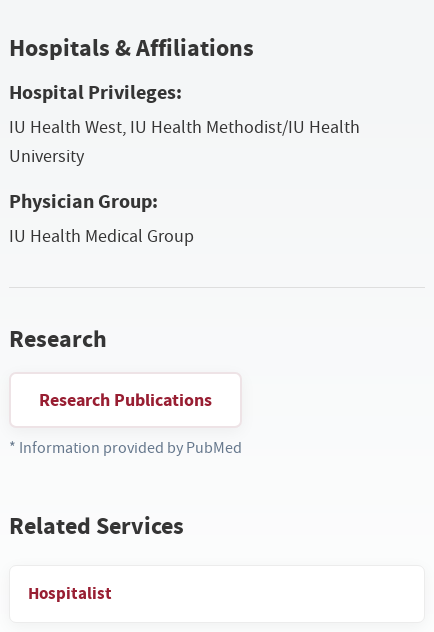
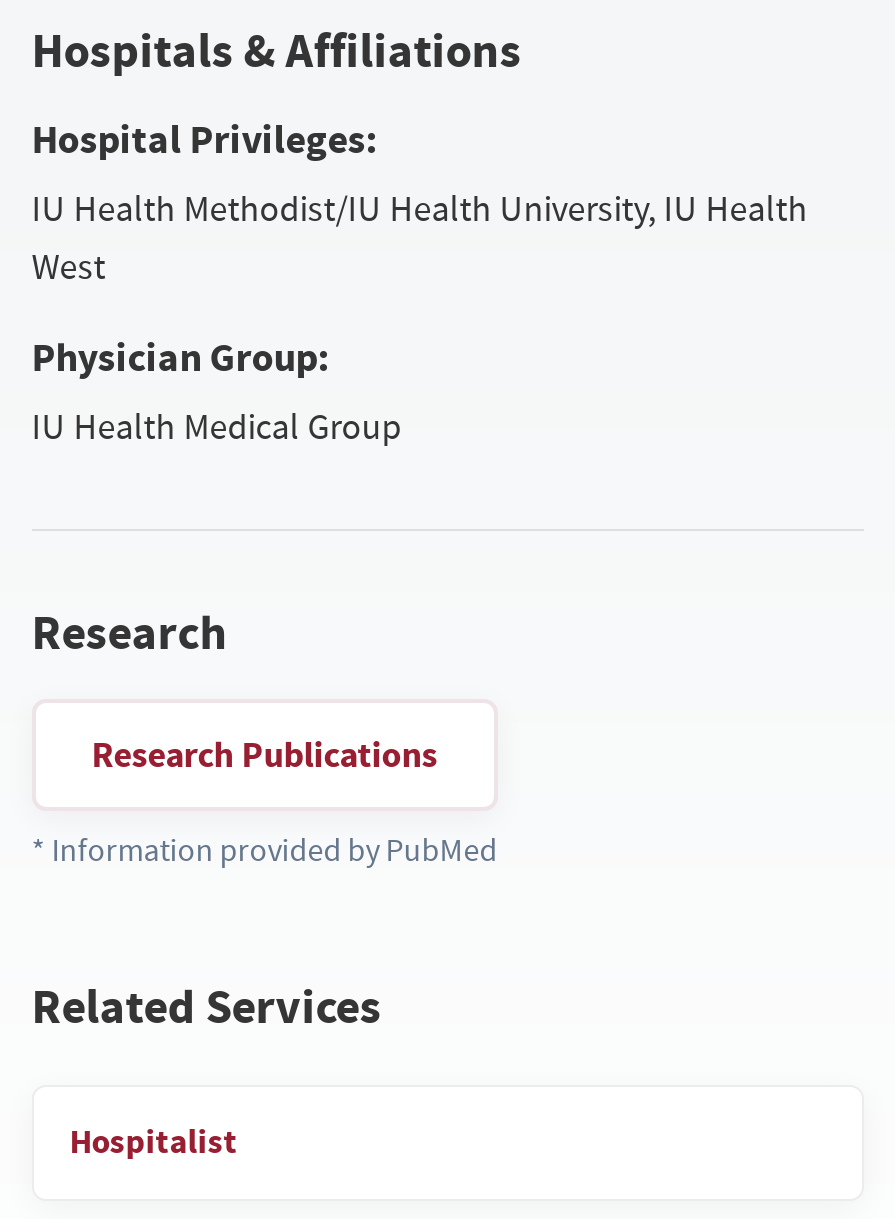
- IU Health West, IU Health Methodist/IU Health
- University
+ IU Health Methodist/IU Health University, IU Health
+ West
